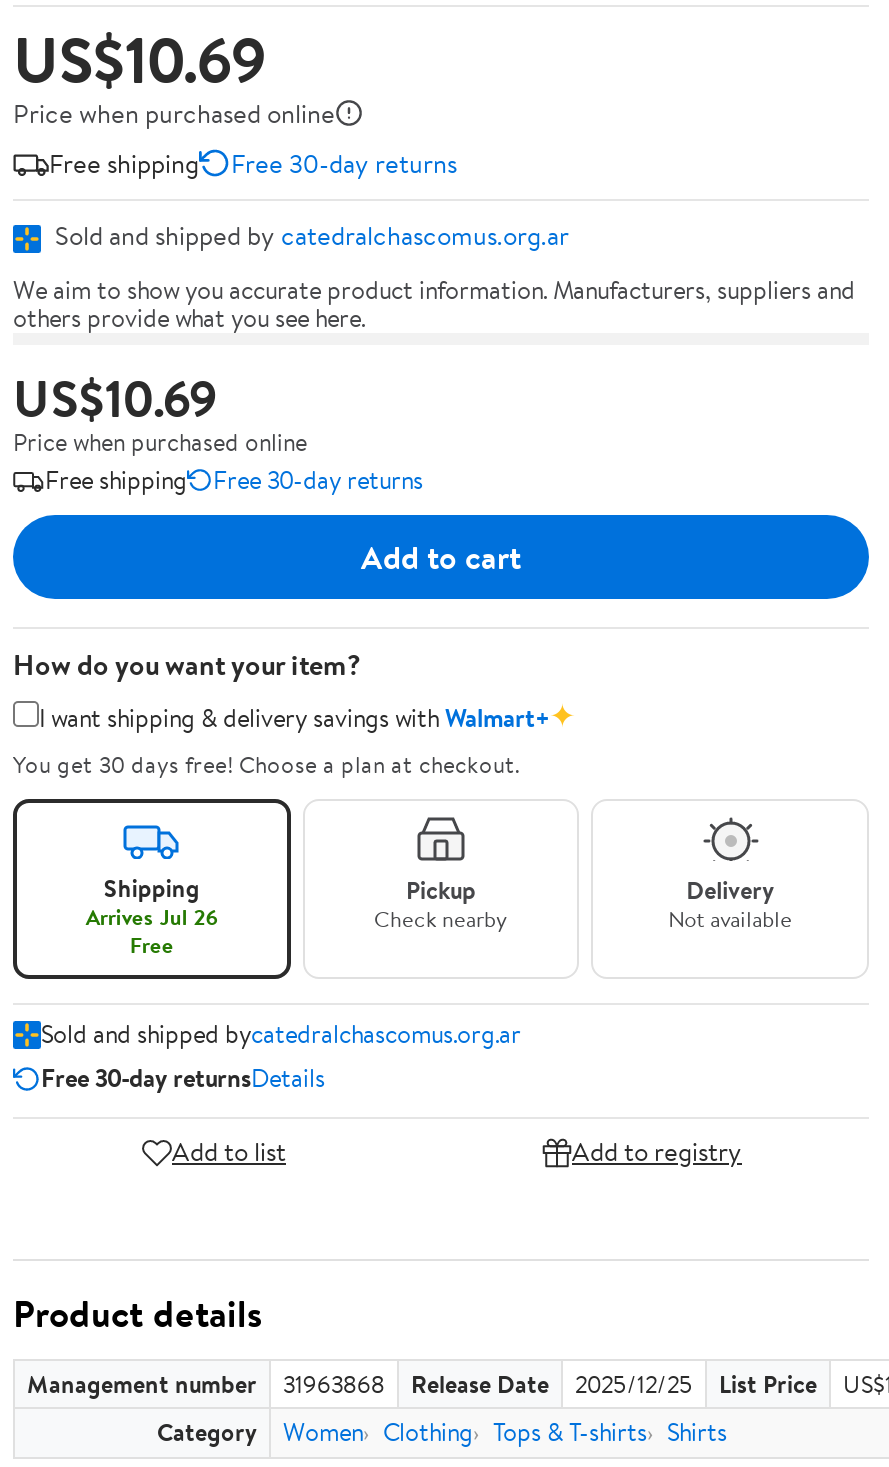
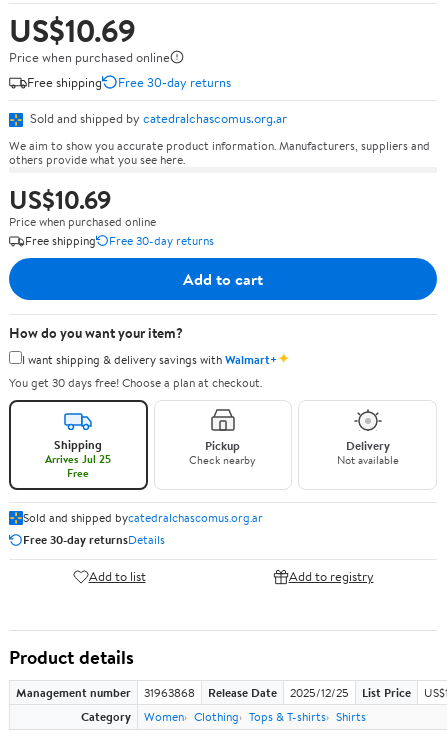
- Arrives Jul 26
+ Arrives Jul 25
